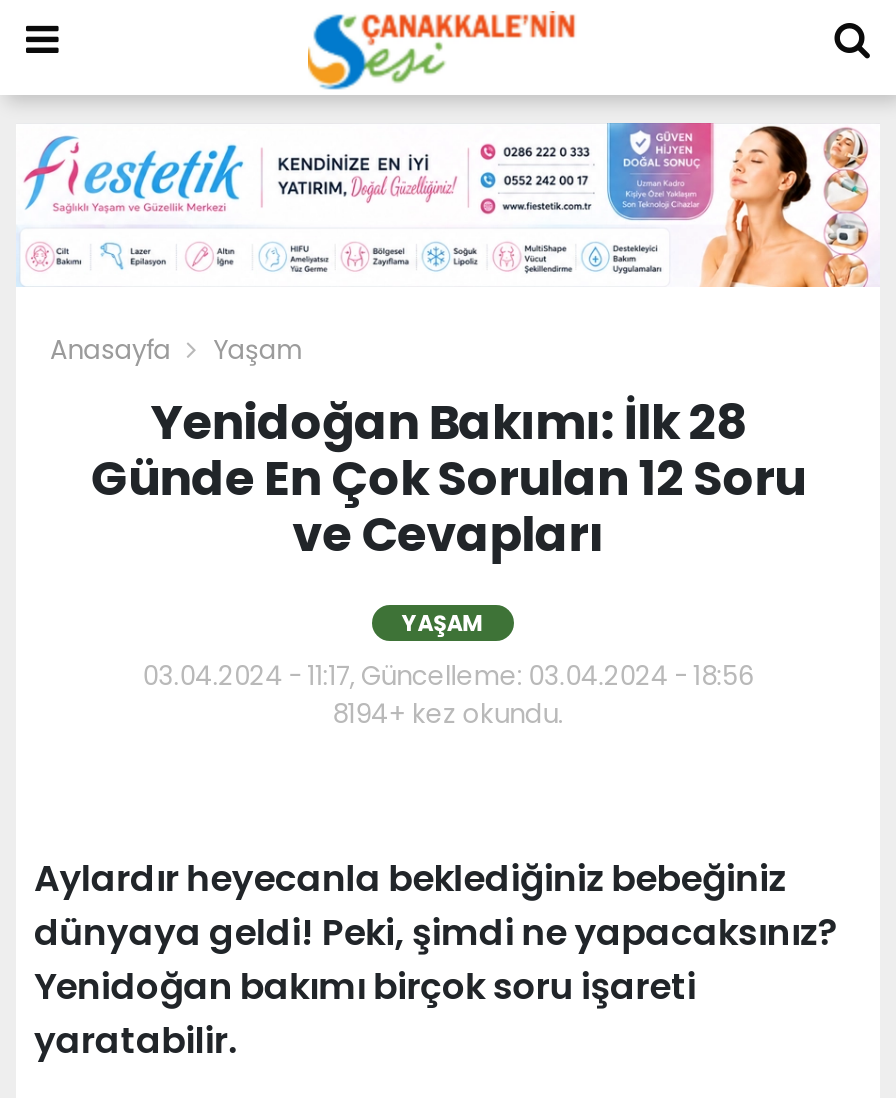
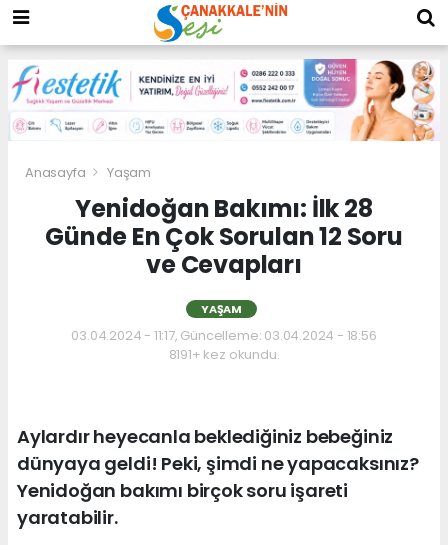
- 8194+ kez okundu.
+ 8191+ kez okundu.
